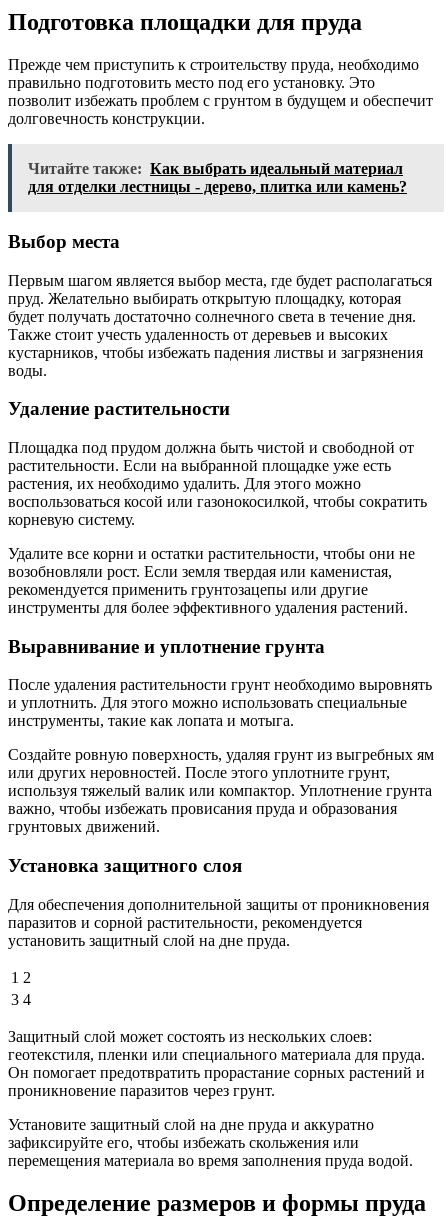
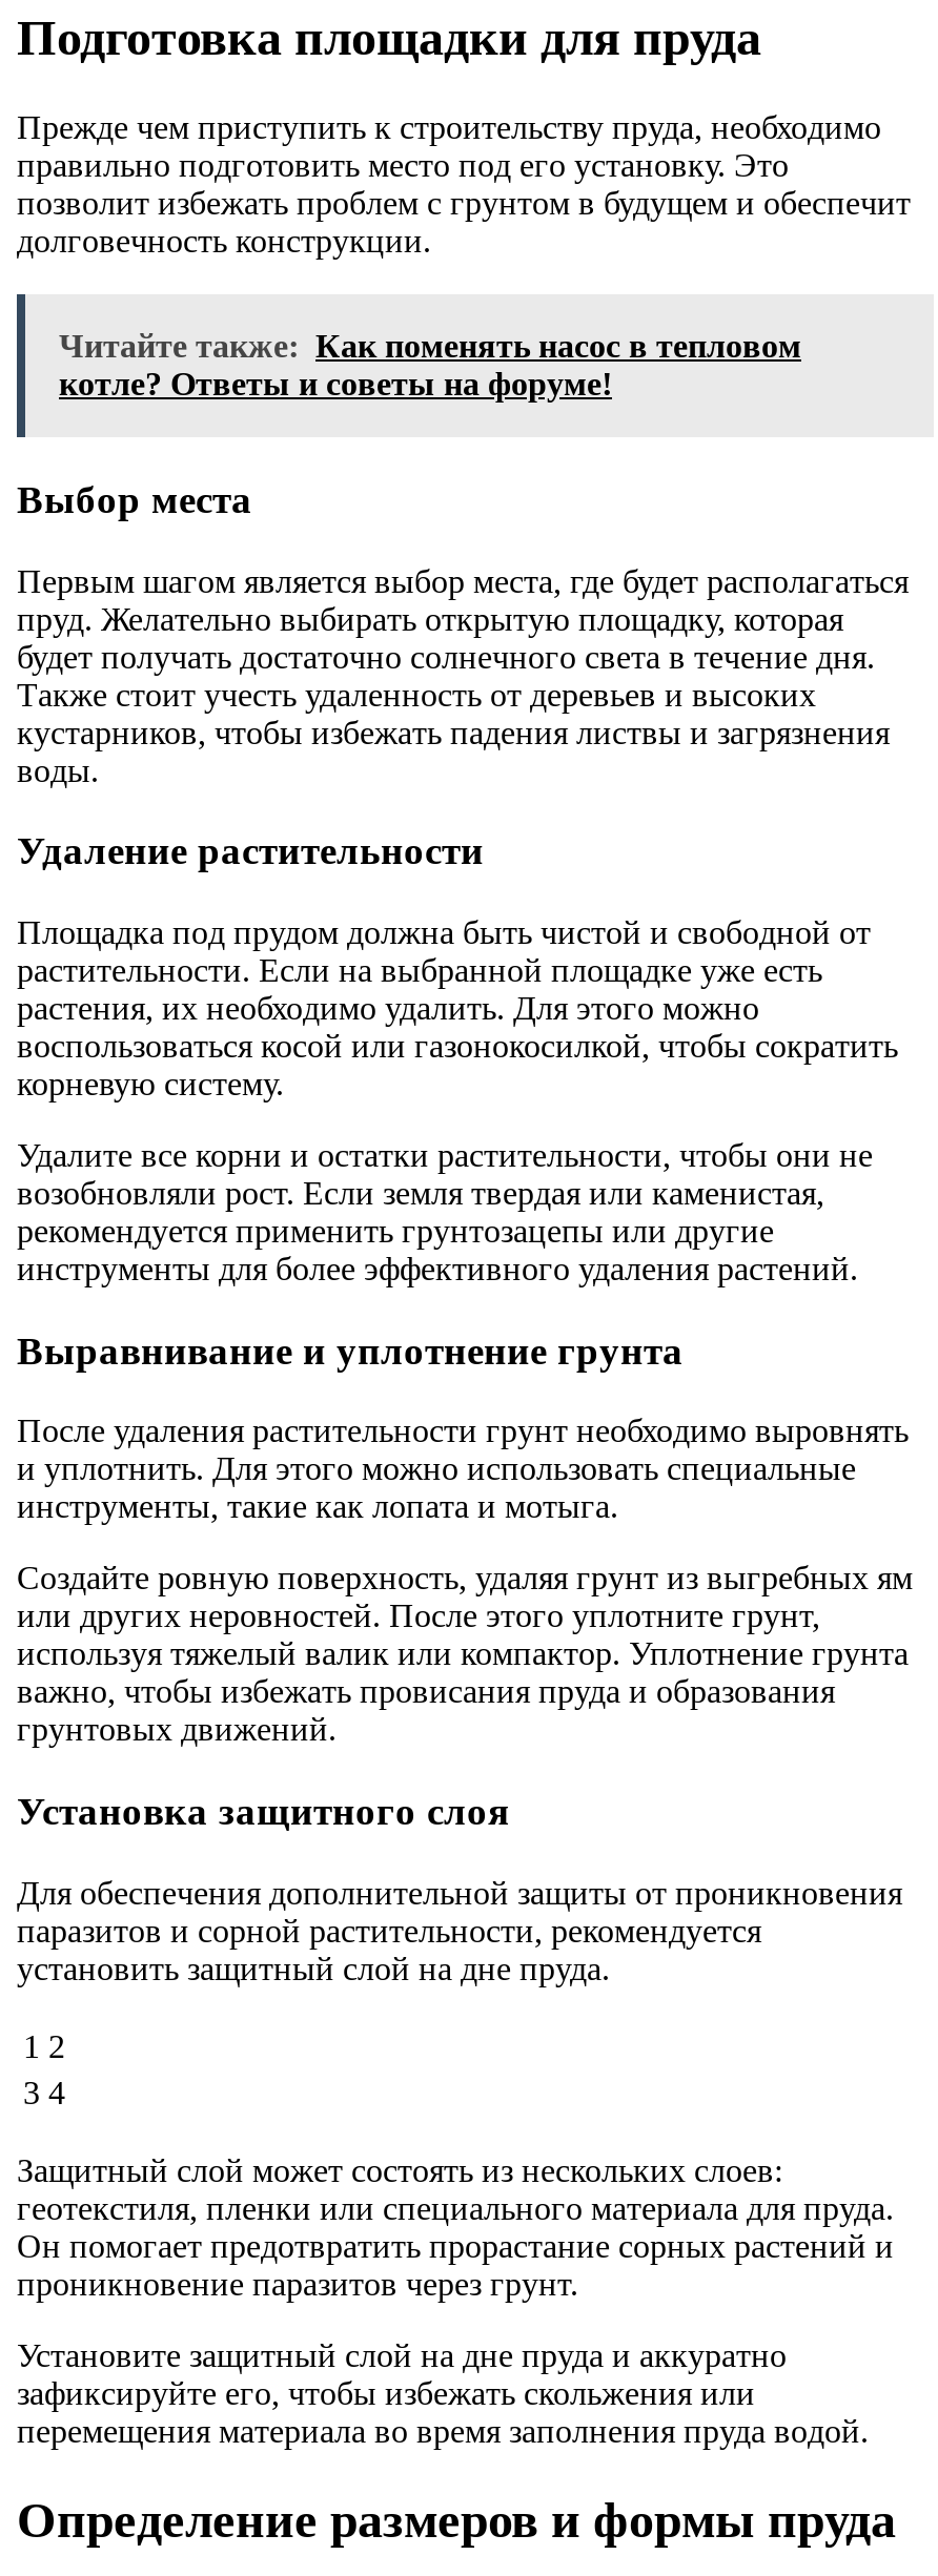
- Читайте также: Как выбрать идеальный материал
- для отделки лестницы - дерево, плитка или камень?
+ Читайте также: Как поменять насос в тепловом
+ котле? Ответы и советы на форуме!
